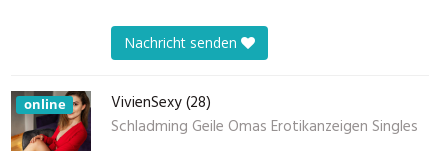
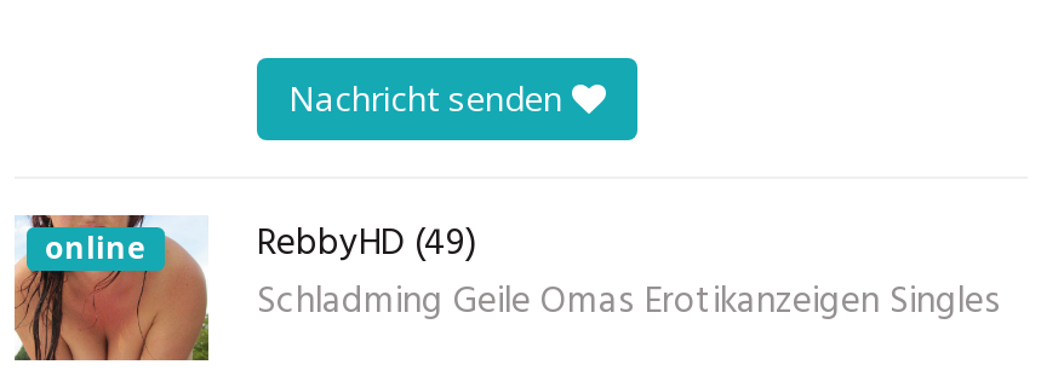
- [image]
- VivienSexy (28)
+ [image]
+ RebbyHD (49)
